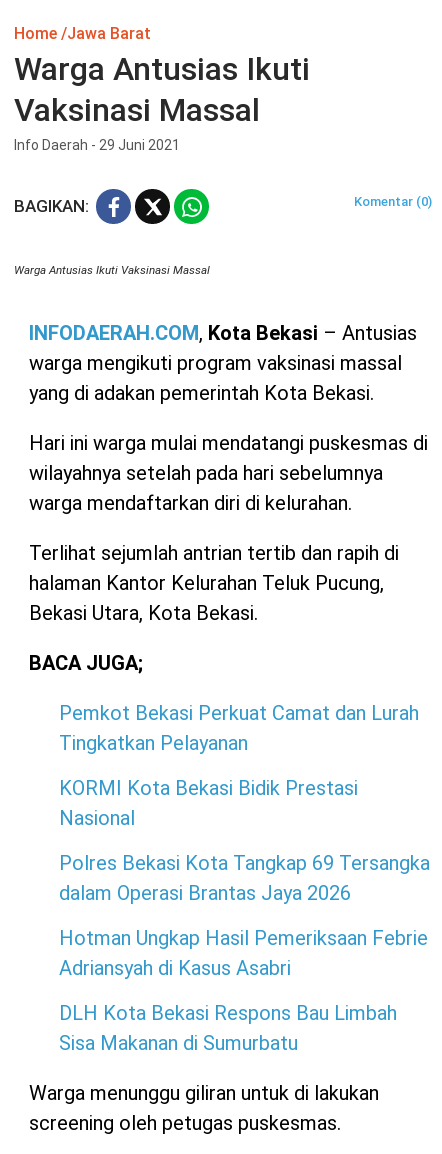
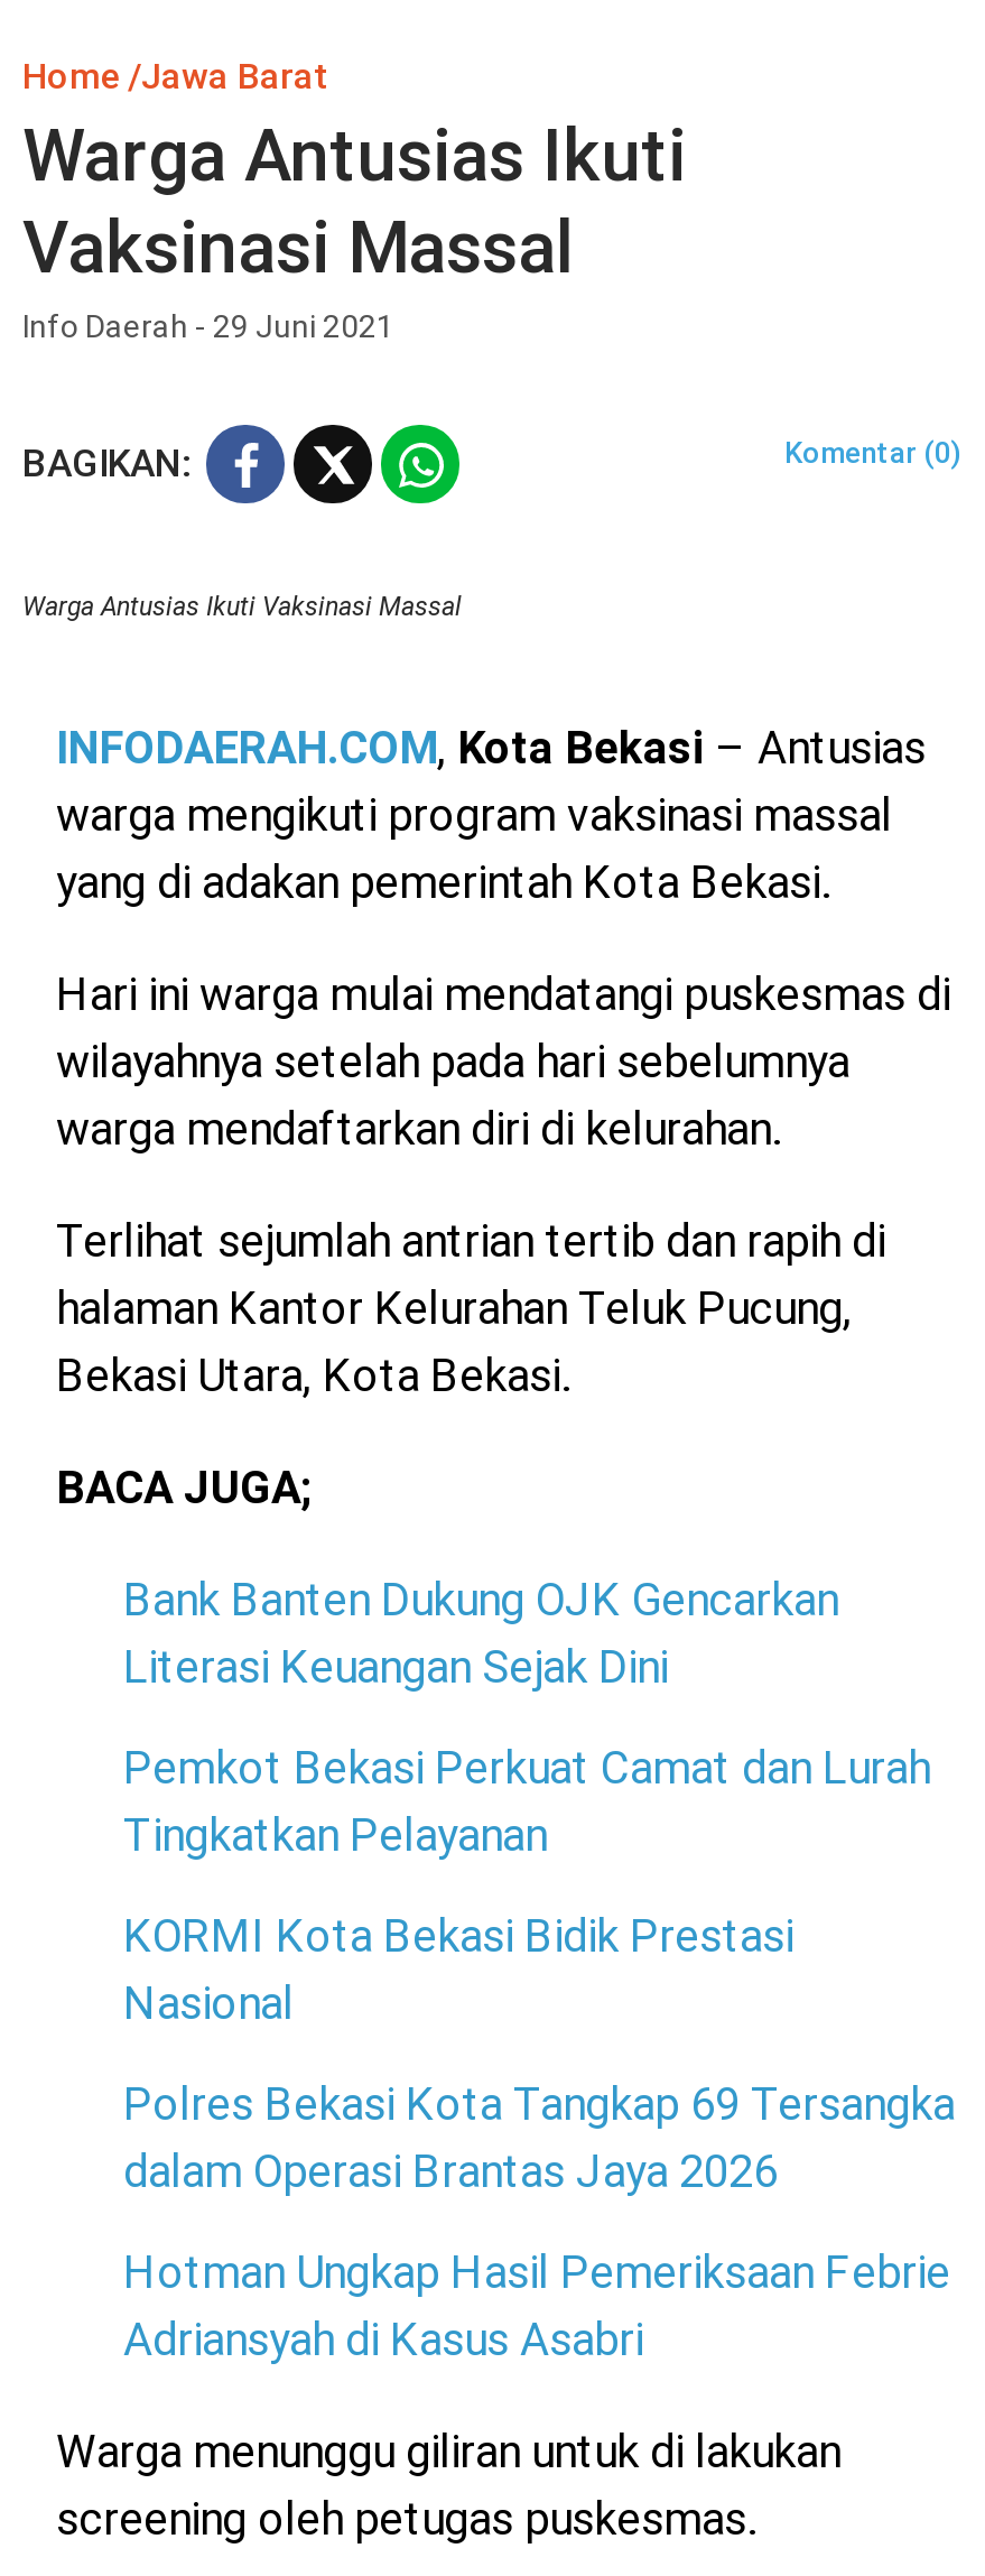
+ Bank Banten Dukung OJK Gencarkan
+ Literasi Keuangan Sejak Dini

moved down: Pemkot Bekasi Perkuat Camat dan Lurah | Tingkatkan Pelayanan | KORMI Kota Bekasi Bidik Prestasi | Nasional | Polres Bekasi Kota Tangkap 69 Tersangka | dalam Operasi Brantas Jaya 2026 | Hotman Ungkap Hasil Pemeriksaan Febrie | Adriansyah di Kasus Asabri

- DLH Kota Bekasi Respons Bau Limbah
- Sisa Makanan di Sumurbatu
